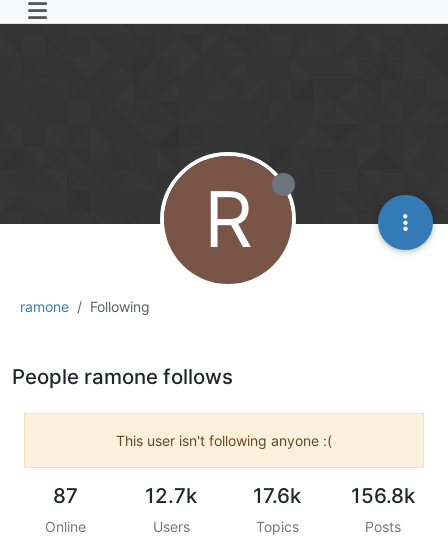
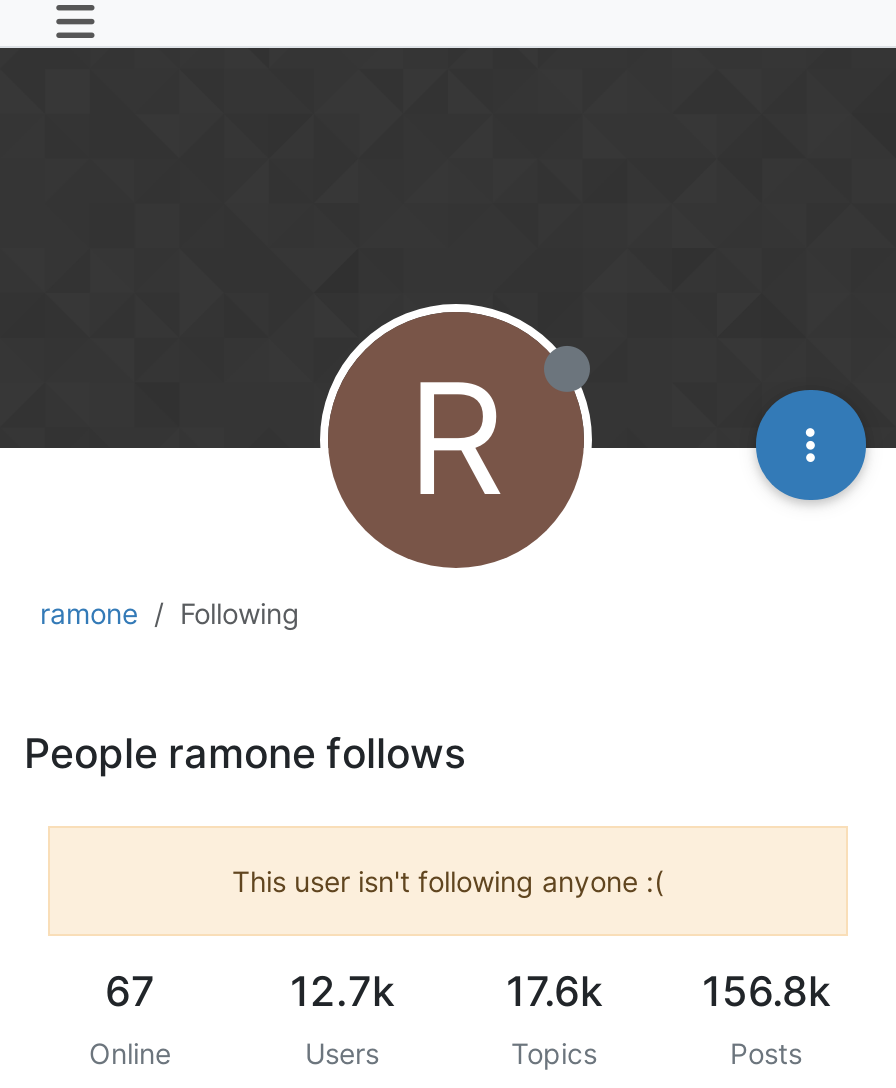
- 87
+ 67
